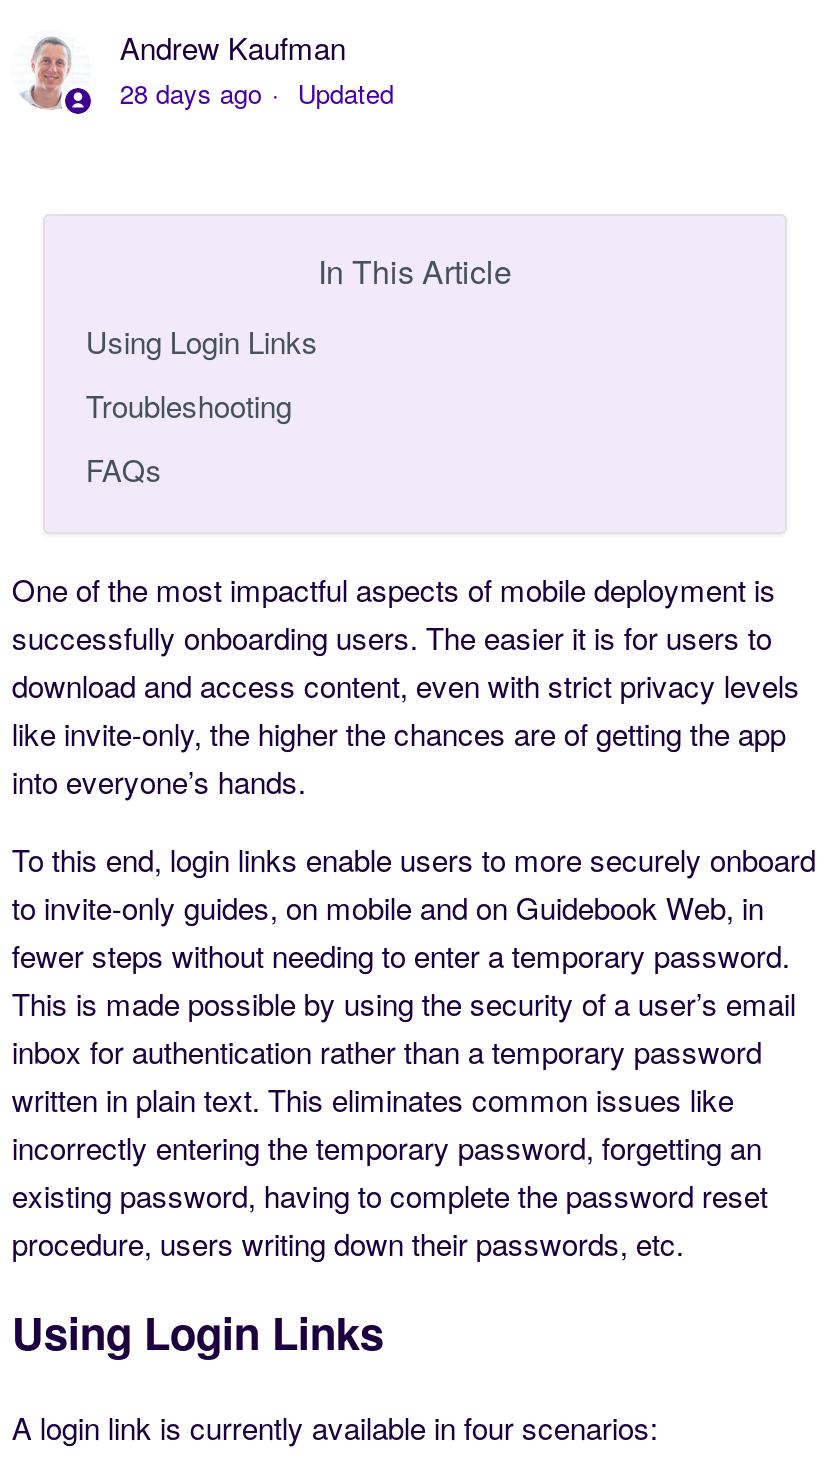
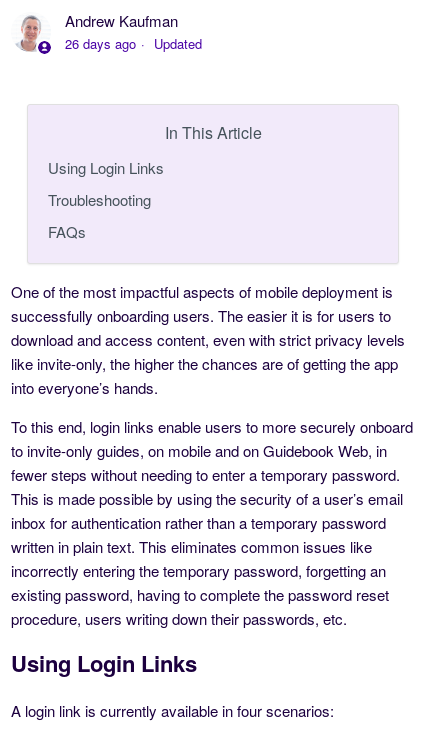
- 28 days ago Updated
+ 26 days ago Updated
